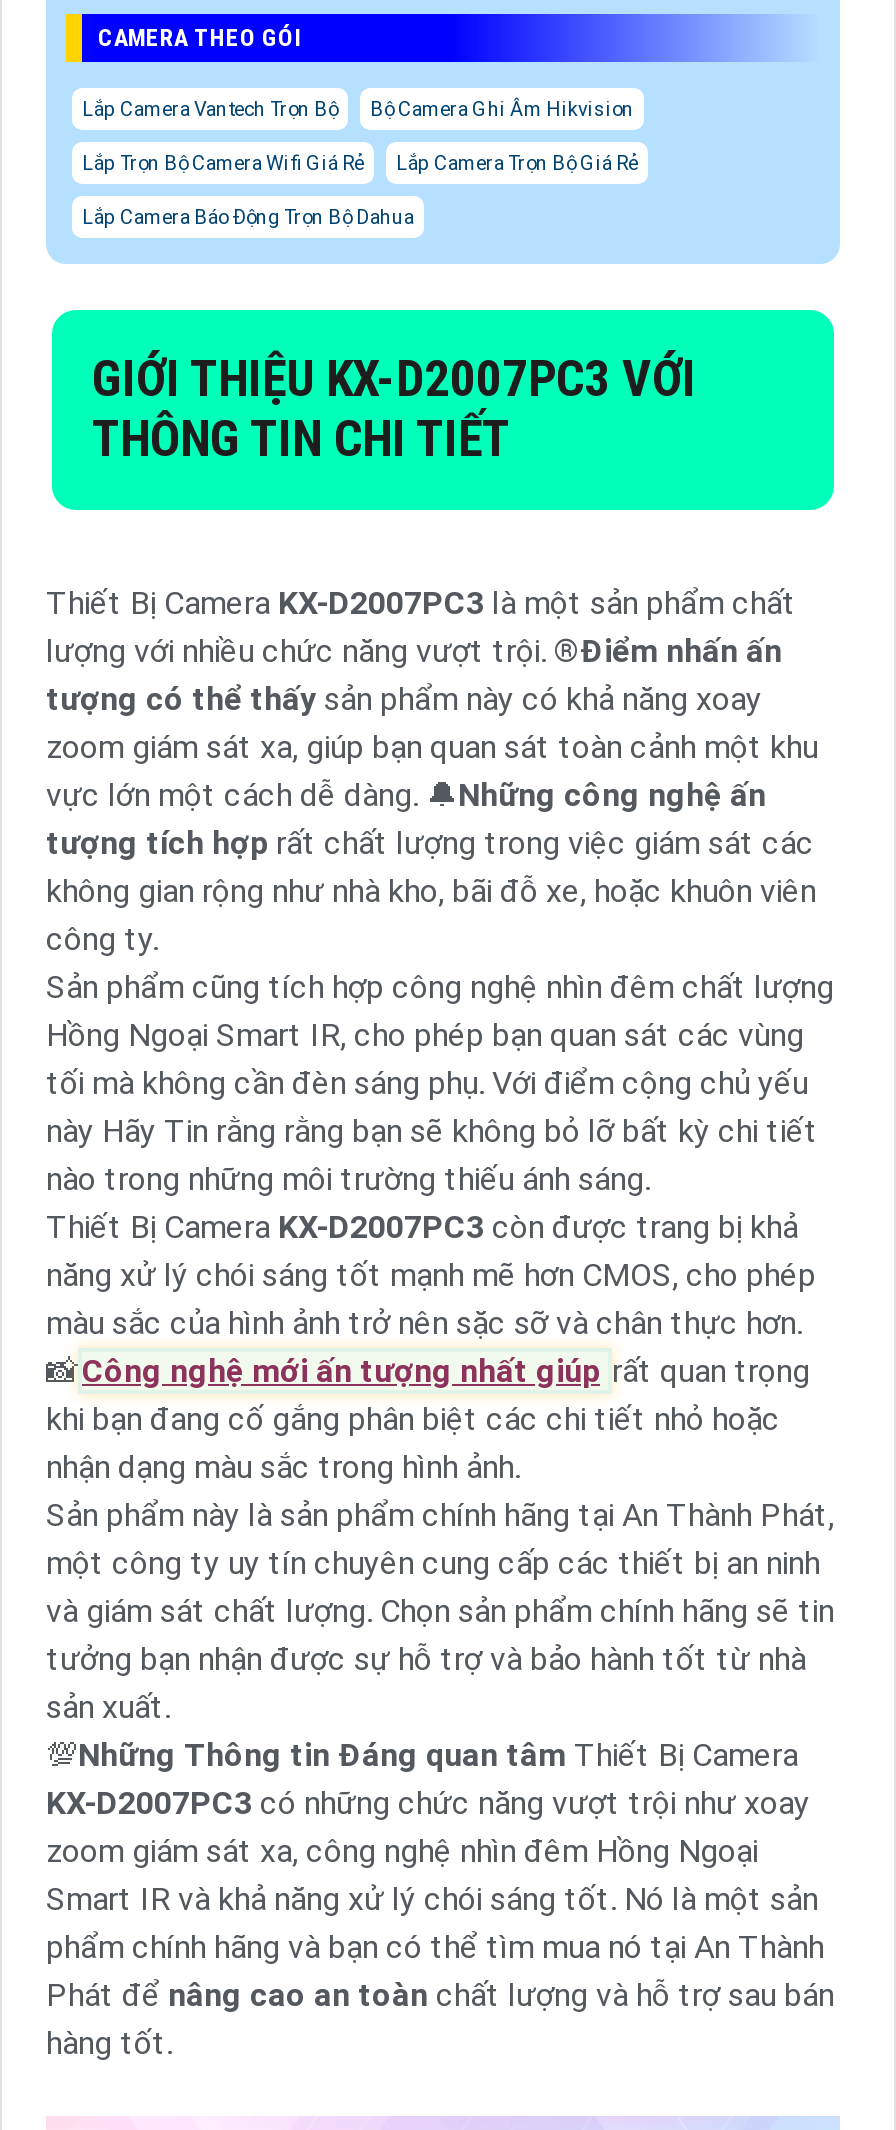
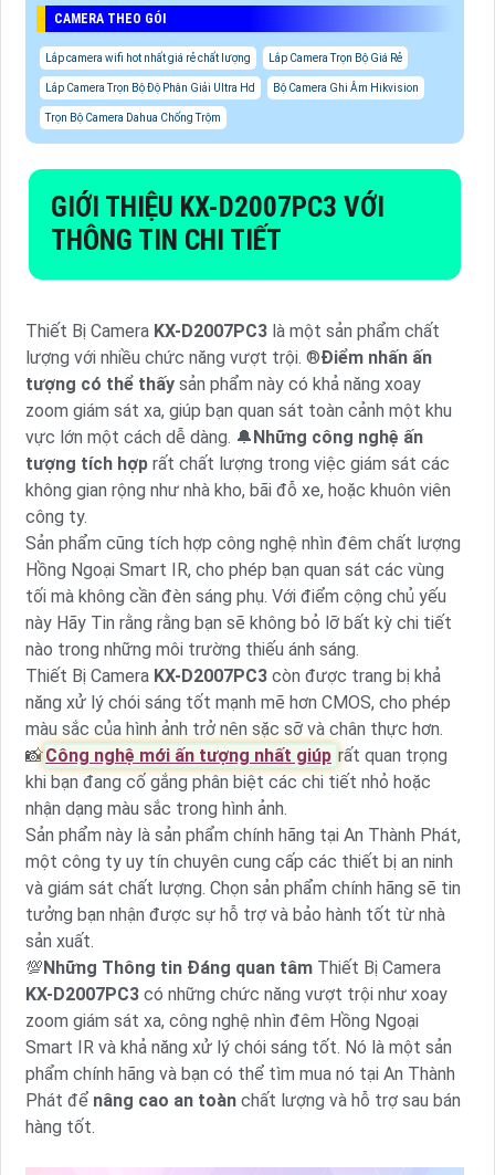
- Lắp Camera Vantech Trọn Bộ
- Lắp Trọn Bộ Camera Wifi Giá Rẻ
+ Lắp camera wifi hot nhất giá rẻ chất lượng

moved down: Bộ Camera Ghi Âm Hikvision

moved up: Lắp Camera Trọn Bộ Giá Rẻ

- Lắp Camera Báo Động Trọn Bộ Dahua
+ Lắp Camera Trọn Bộ Độ Phân Giải Ultra Hd
+ Trọn Bộ Camera Dahua Chống Trộm
